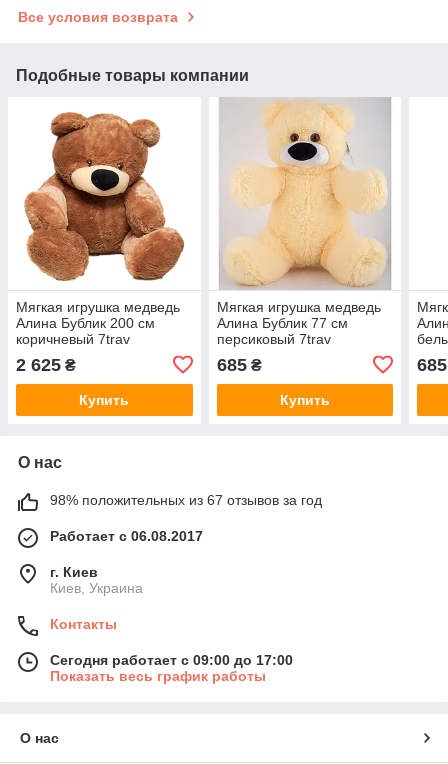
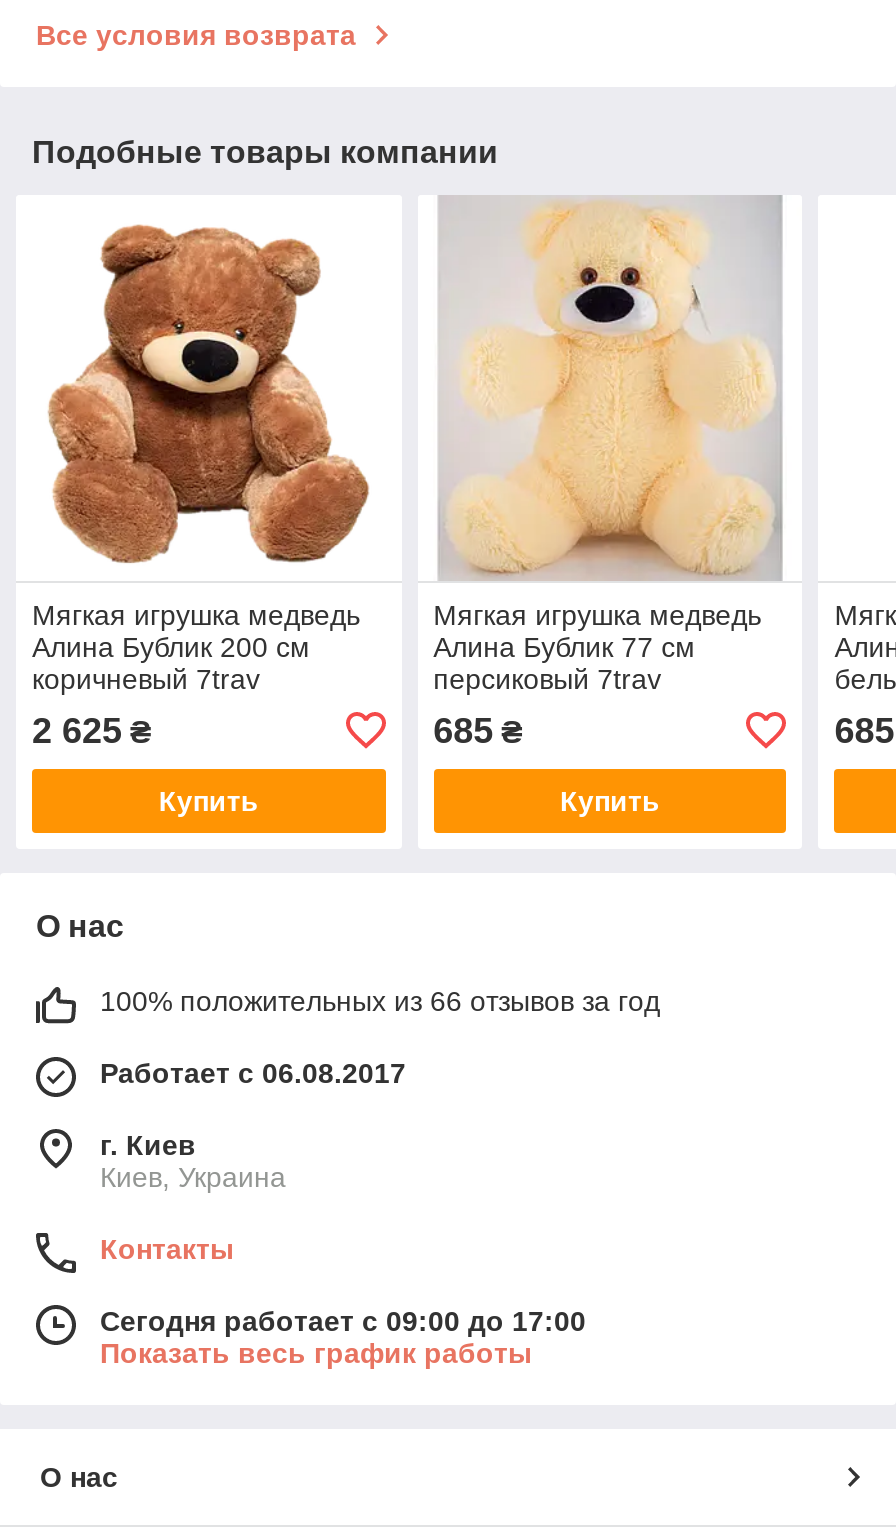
- 98% положительных из 67 отзывов за год
+ 100% положительных из 66 отзывов за год
